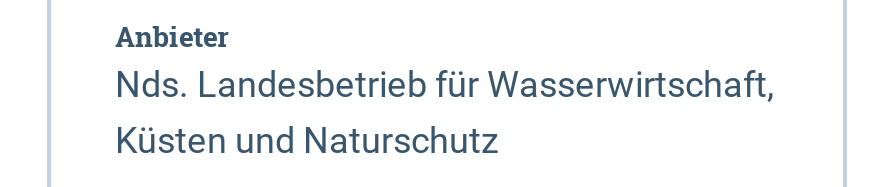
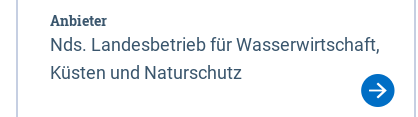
+ [image]
